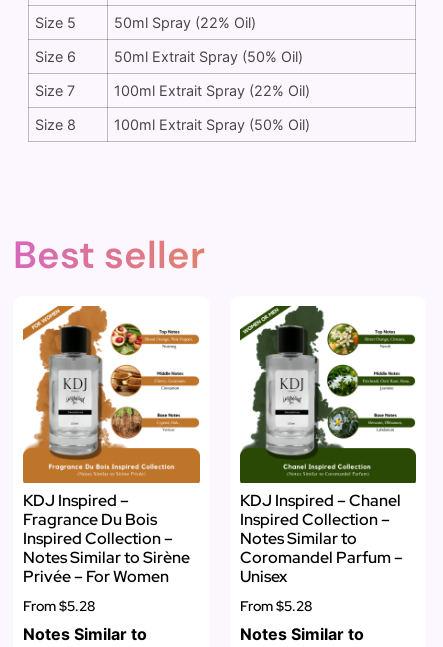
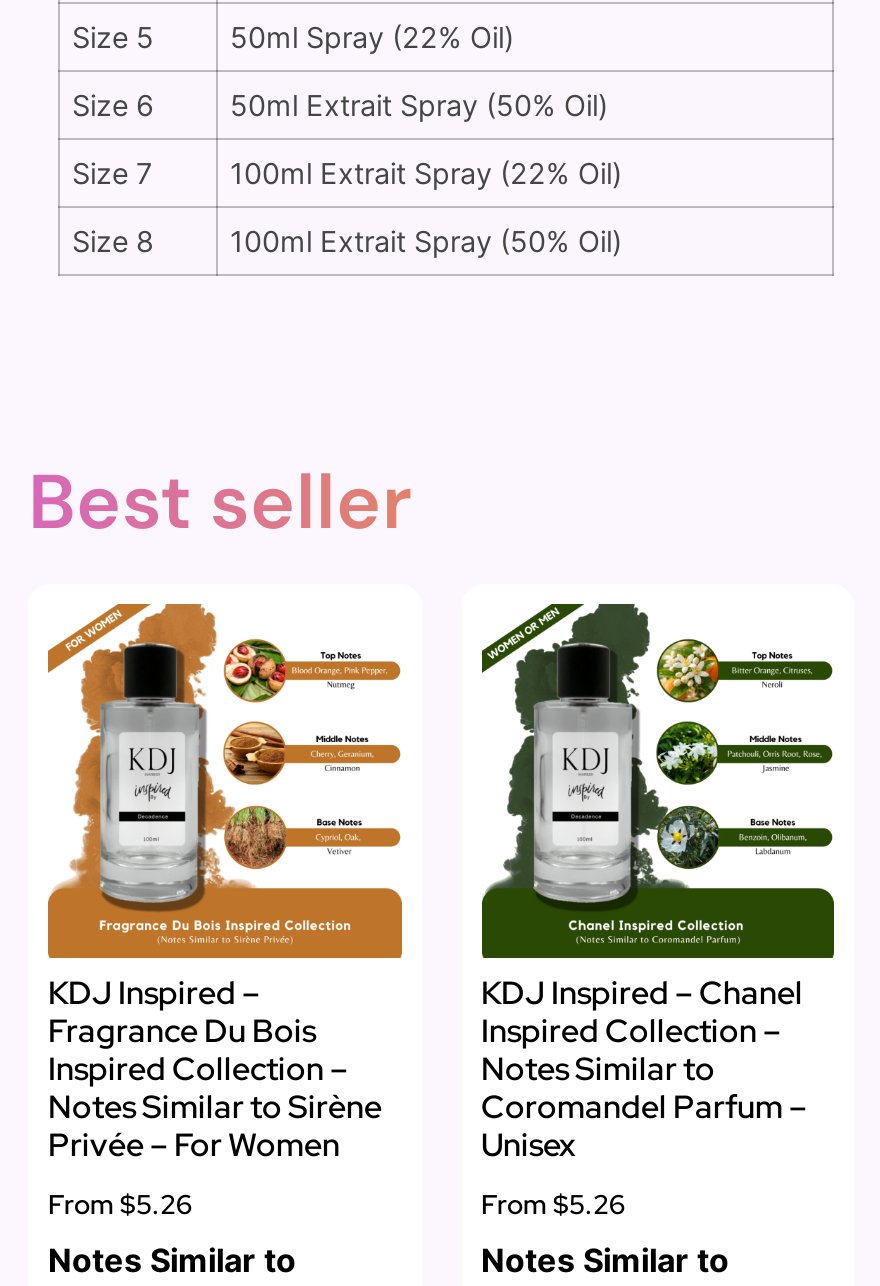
- From $5.28
+ From $5.26

- From $5.28
+ From $5.26
